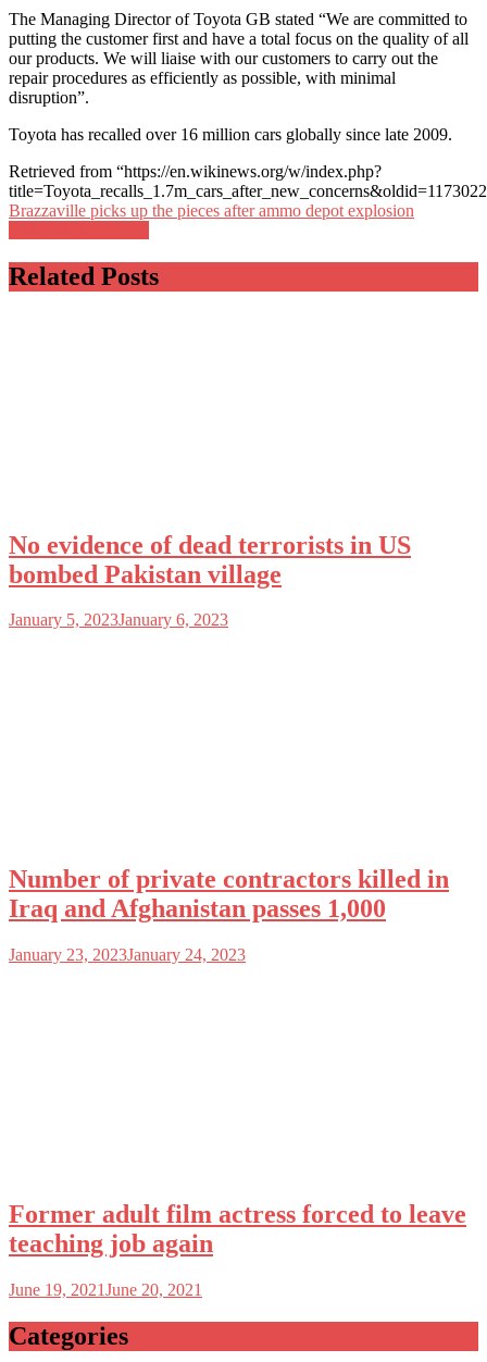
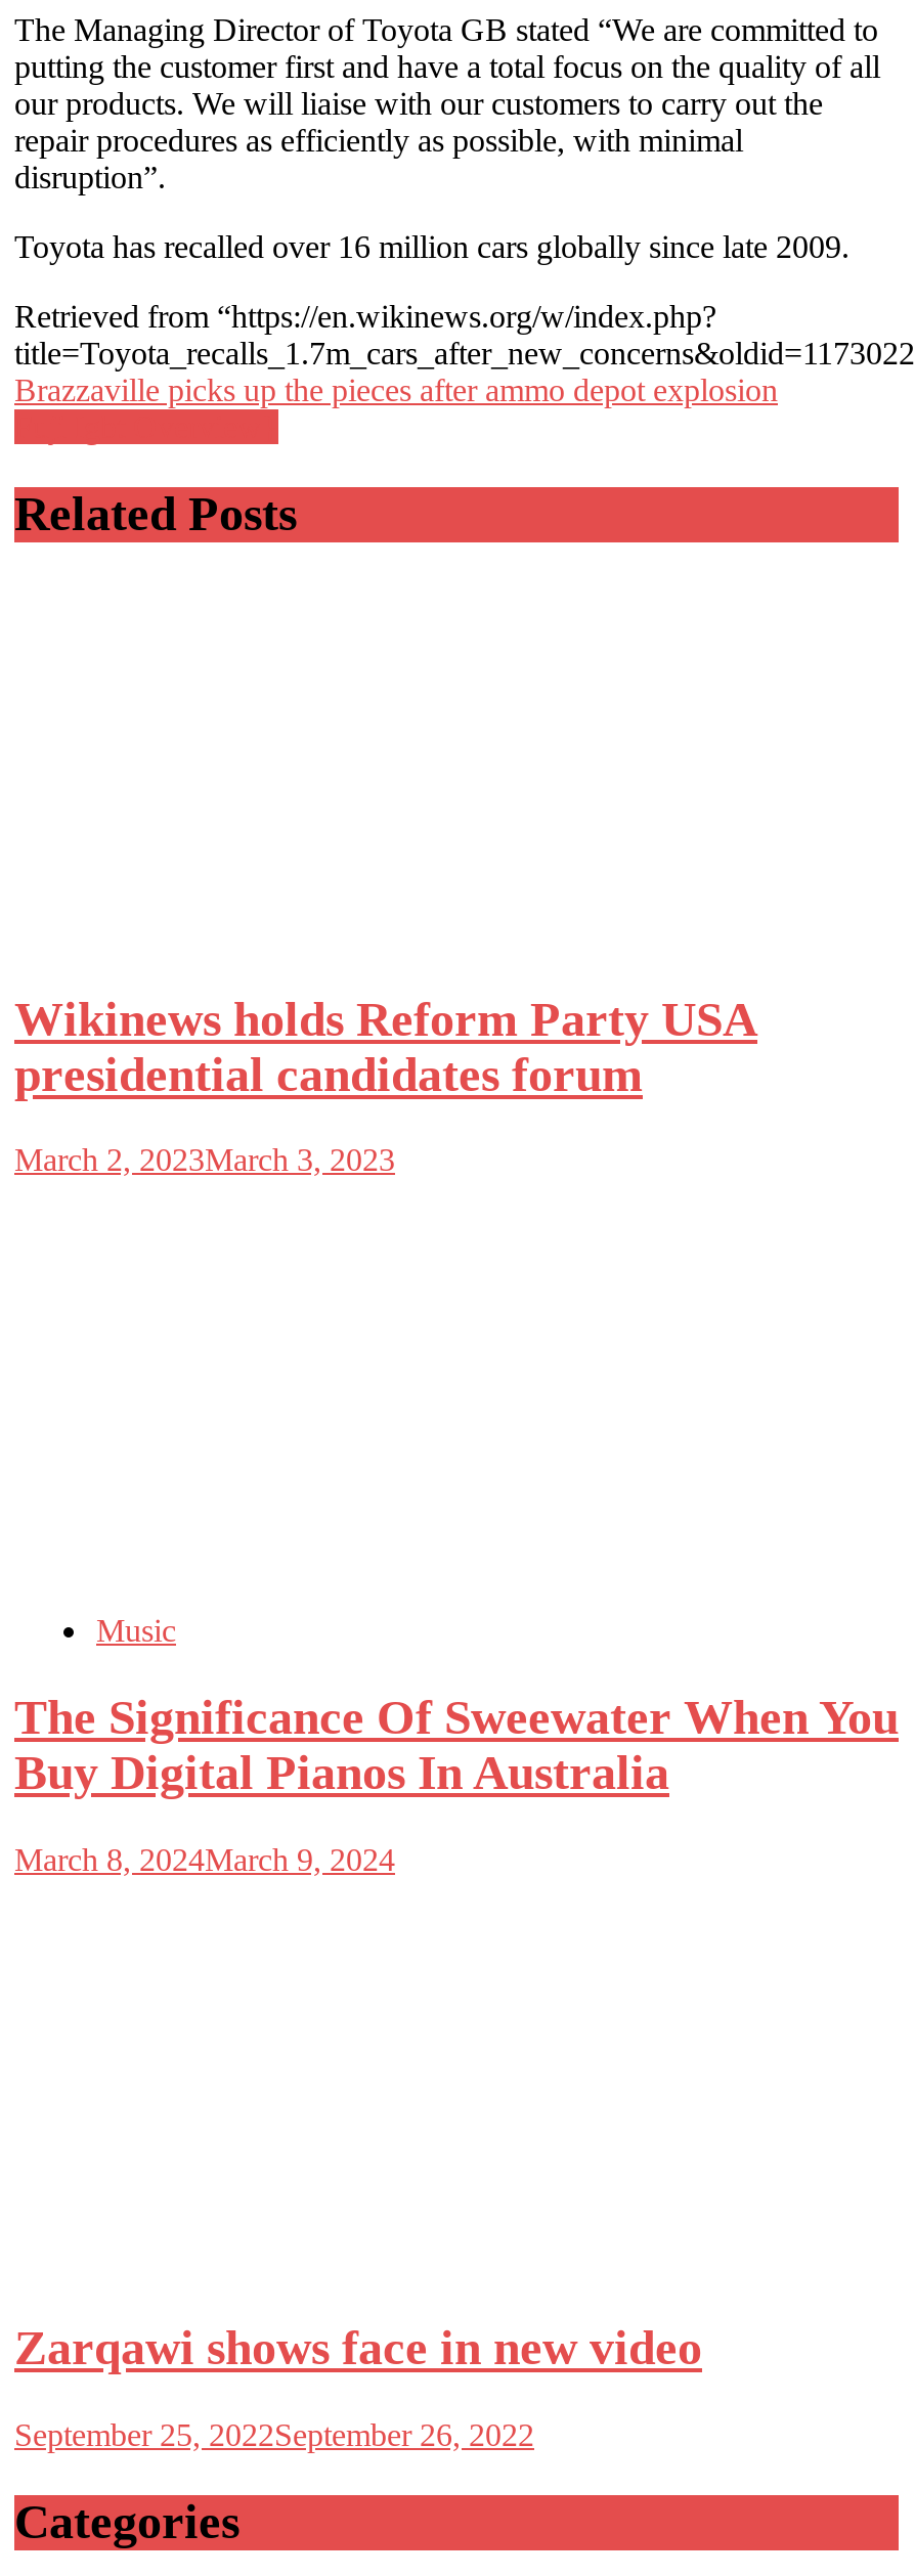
- No evidence of dead terrorists in US
- bombed Pakistan village
- January 5, 2023January 6, 2023
+ Wikinews holds Reform Party USA
+ presidential candidates forum
+ March 2, 2023March 3, 2023

- Number of private contractors killed in
- Iraq and Afghanistan passes 1,000
- January 23, 2023January 24, 2023
+ Music
+ The Significance Of Sweewater When You
+ Buy Digital Pianos In Australia
+ March 8, 2024March 9, 2024

- Former adult film actress forced to leave
- teaching job again
- June 19, 2021June 20, 2021
+ Zarqawi shows face in new video
+ September 25, 2022September 26, 2022
